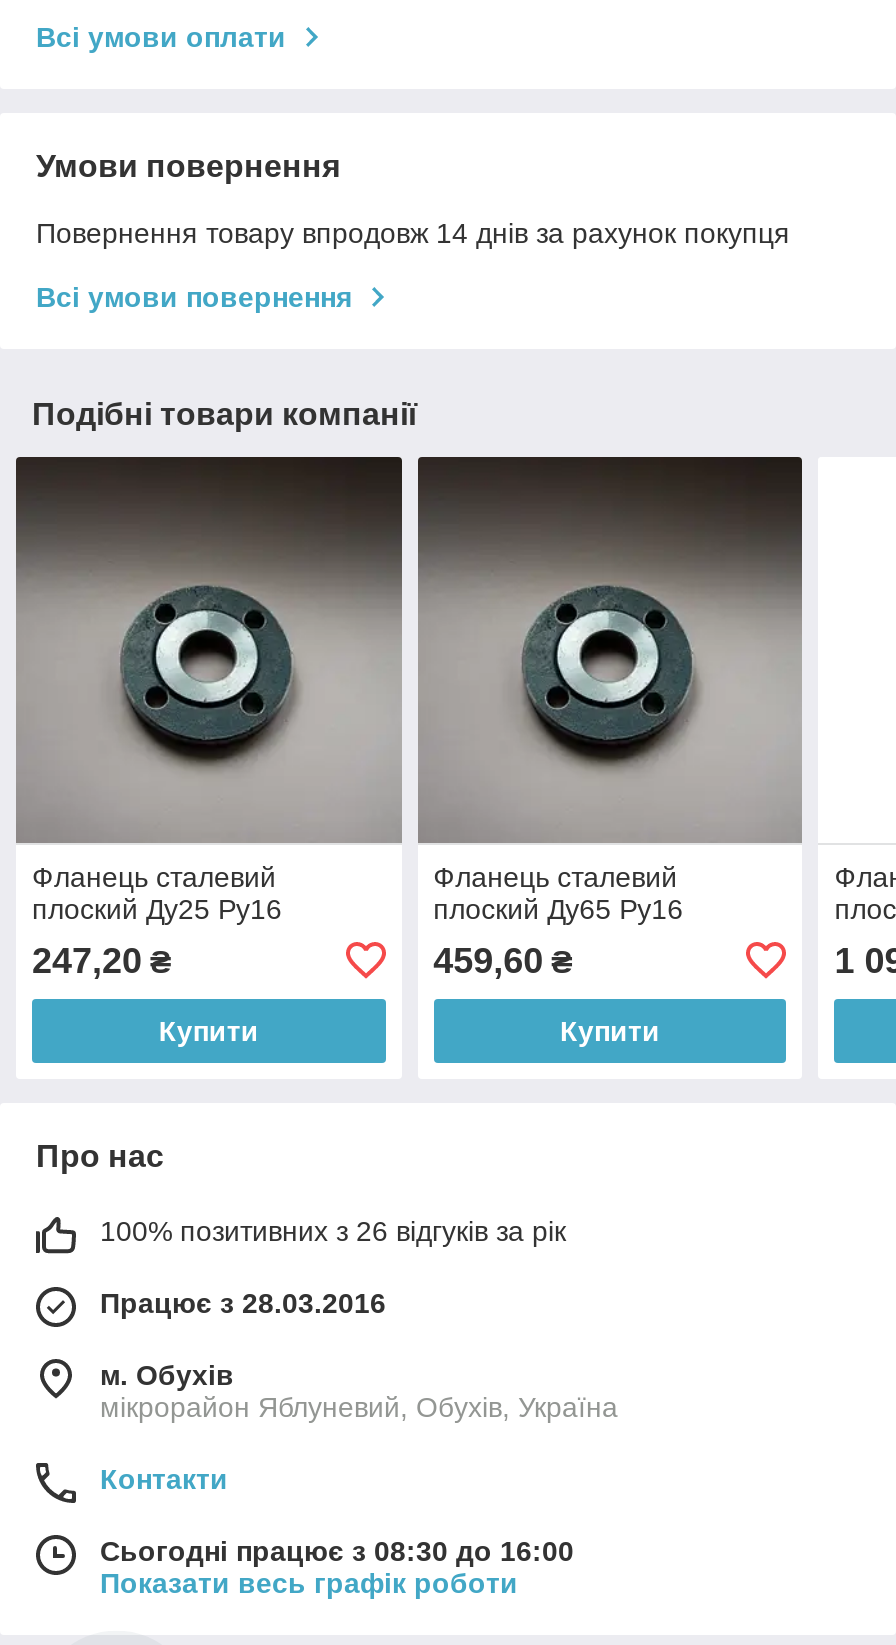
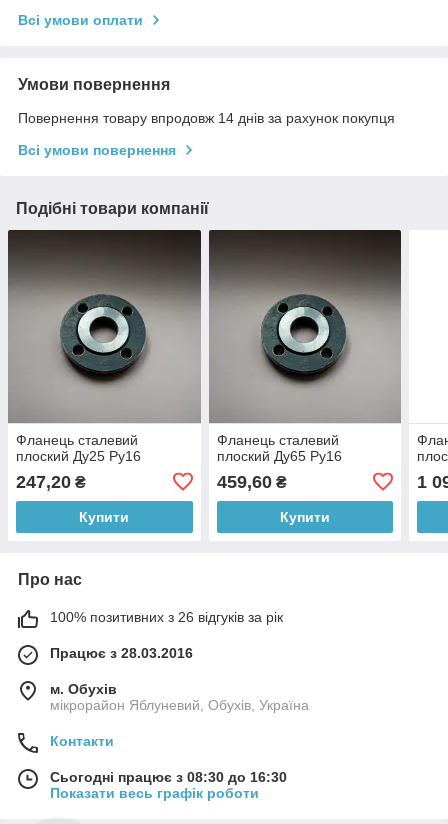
- Сьогодні працює з 08:30 до 16:00
+ Сьогодні працює з 08:30 до 16:30
